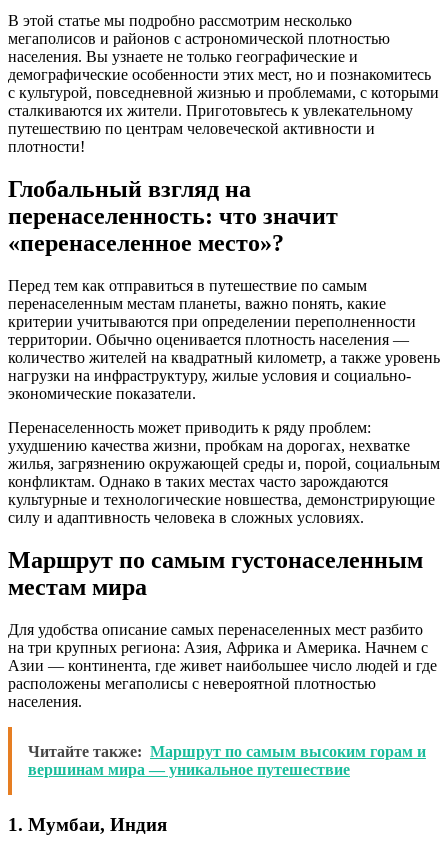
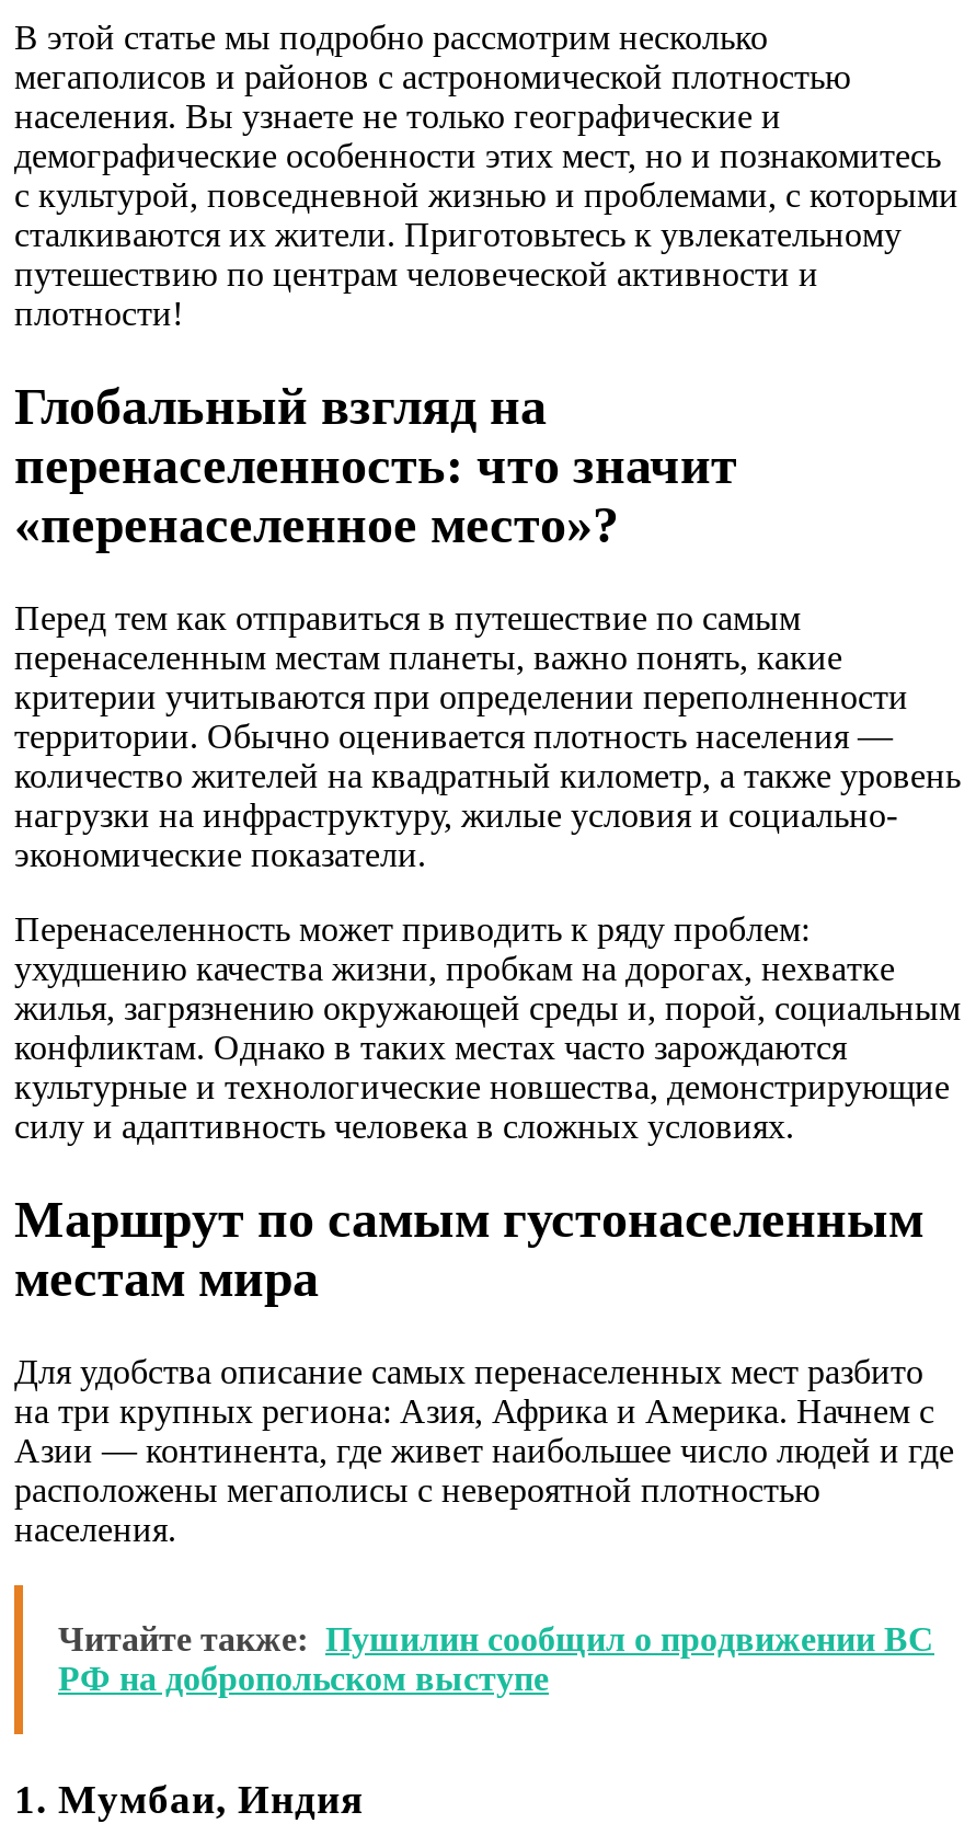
- Читайте также: Маршрут по самым высоким горам и
- вершинам мира — уникальное путешествие
+ Читайте также: Пушилин сообщил о продвижении ВС
+ РФ на добропольском выступе
